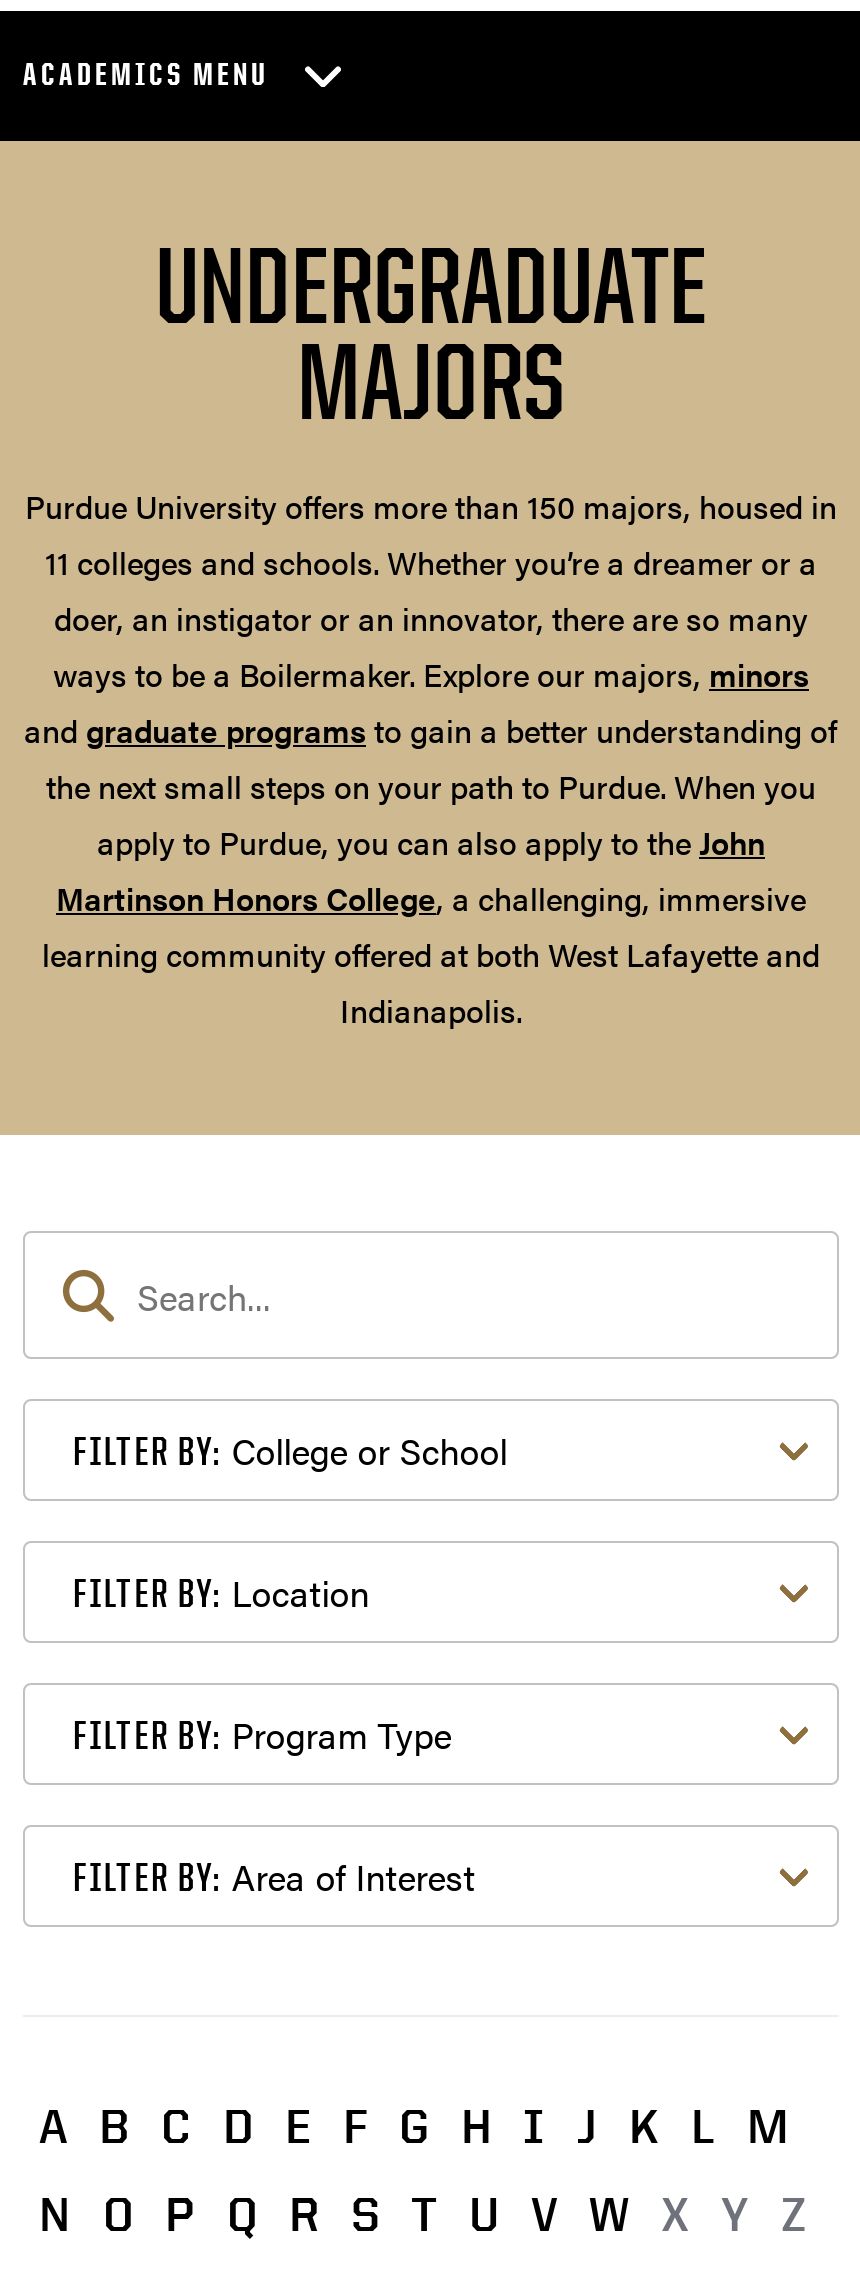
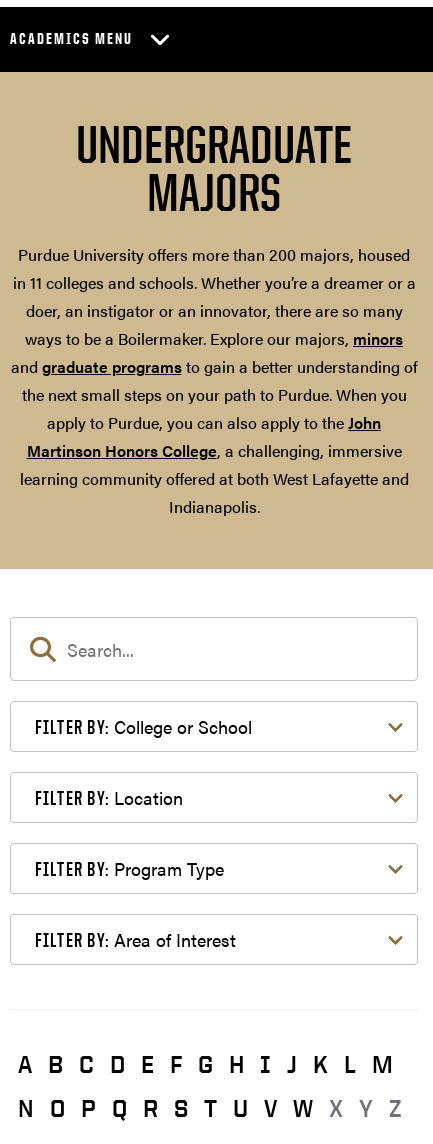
- Purdue University offers more than 150 majors, housed in
- 11 colleges and schools. Whether you’re a dreamer or a
+ Purdue University offers more than 200 majors, housed
+ in 11 colleges and schools. Whether you’re a dreamer or a
